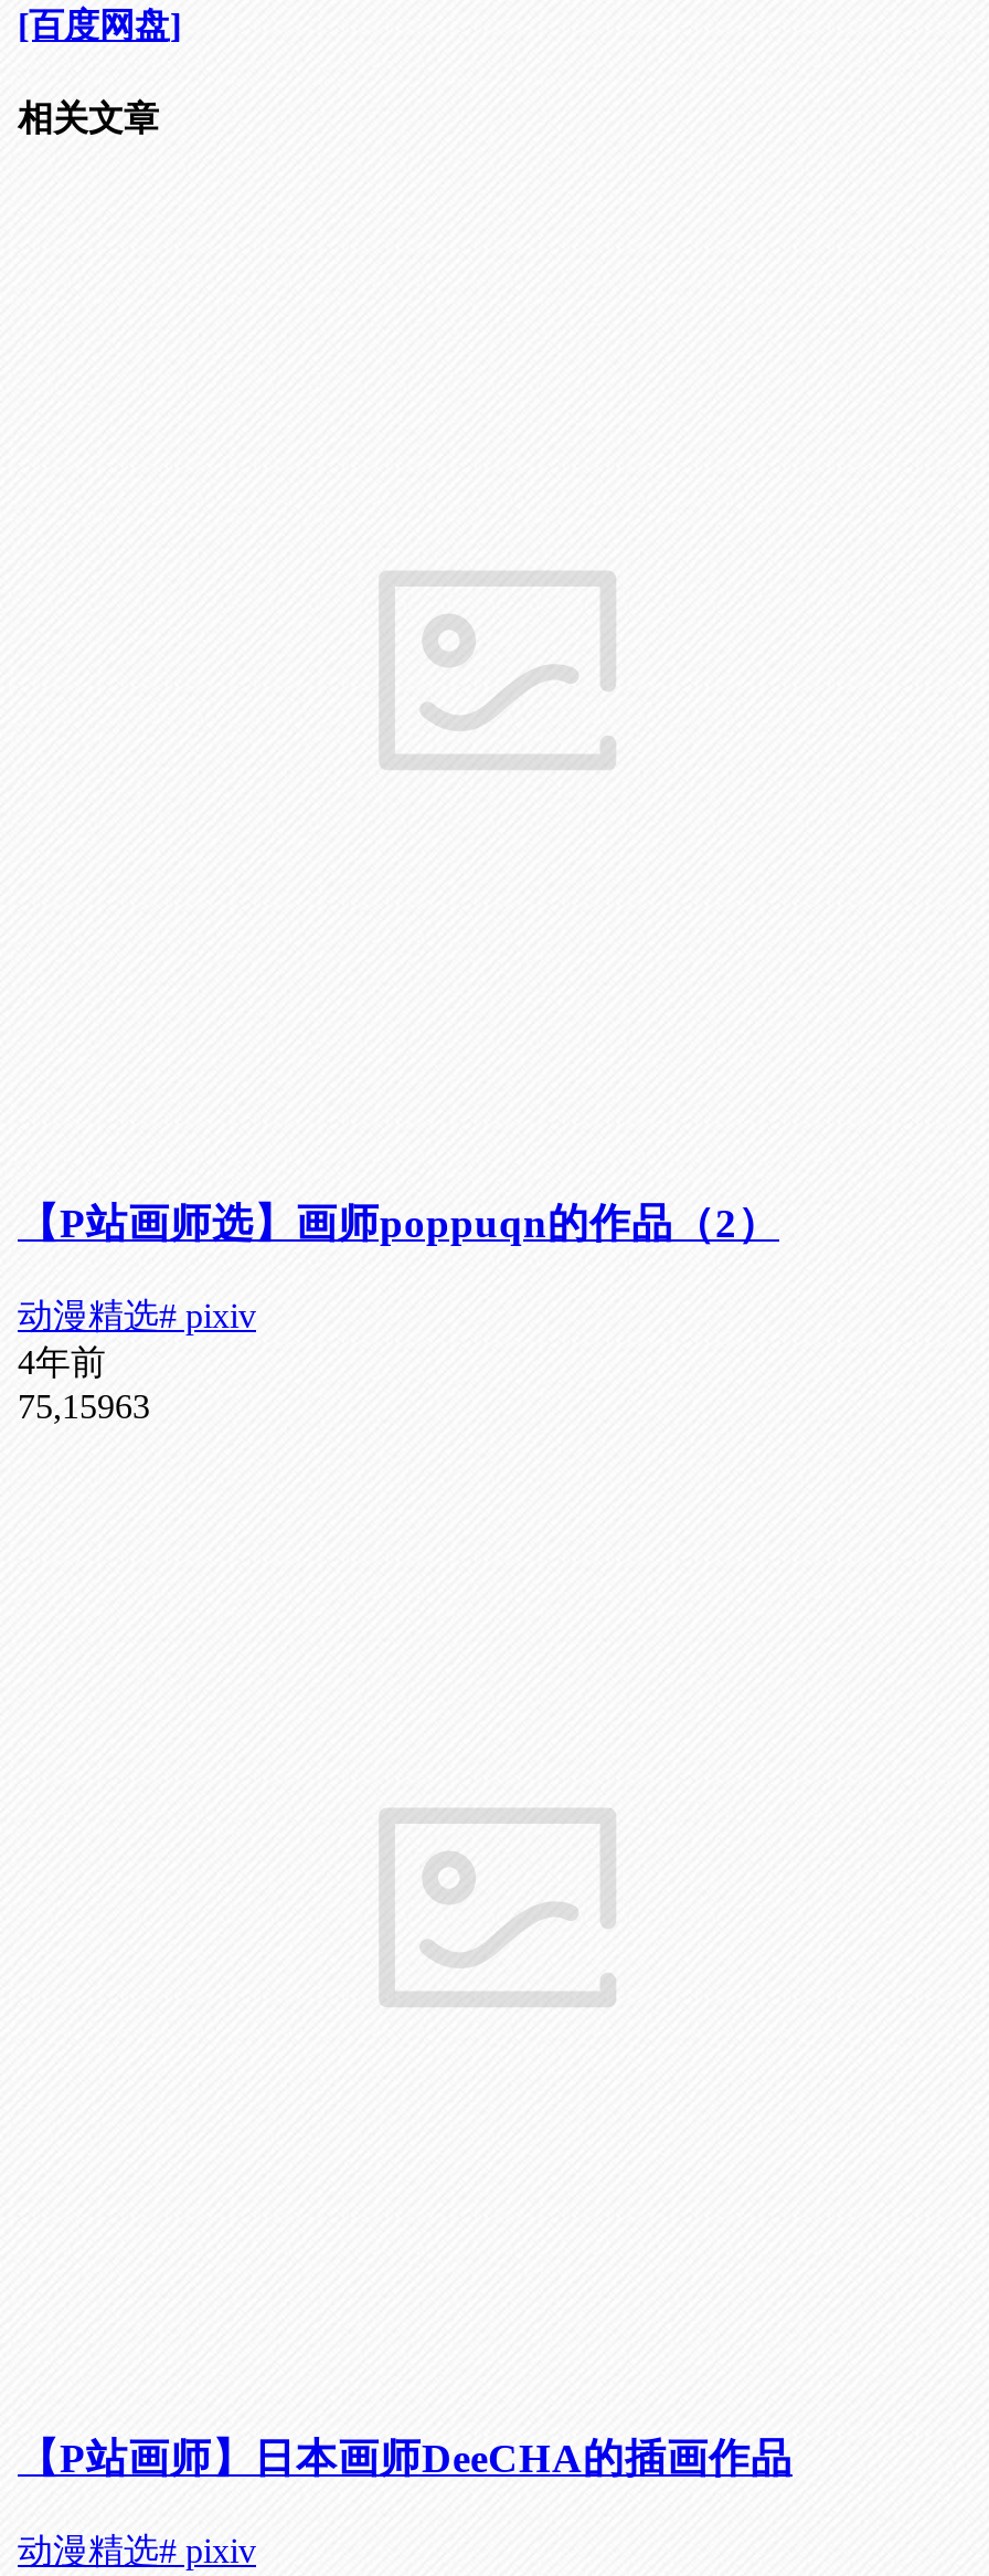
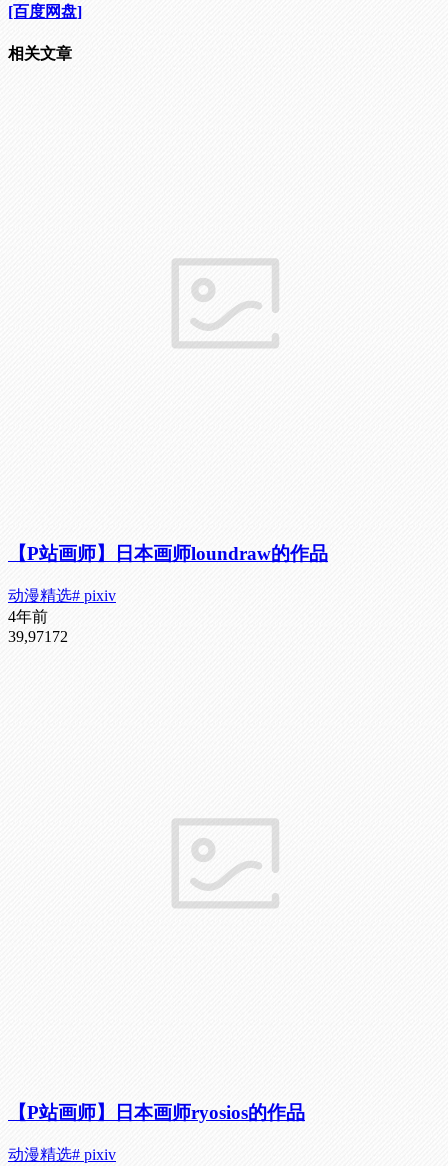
- 【P站画师选】画师poppuqn的作品（2）
+ 【P站画师】日本画师loundraw的作品

- 75,15963
+ 39,97172

- 【P站画师】日本画师DeeCHA的插画作品
+ 【P站画师】日本画师ryosios的作品
